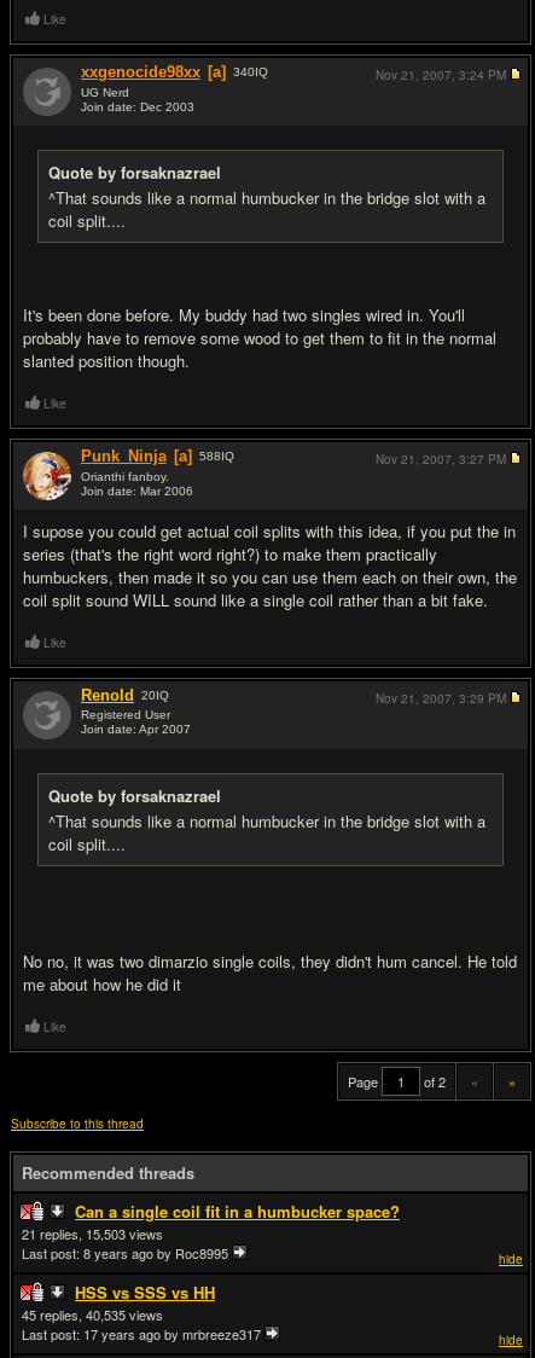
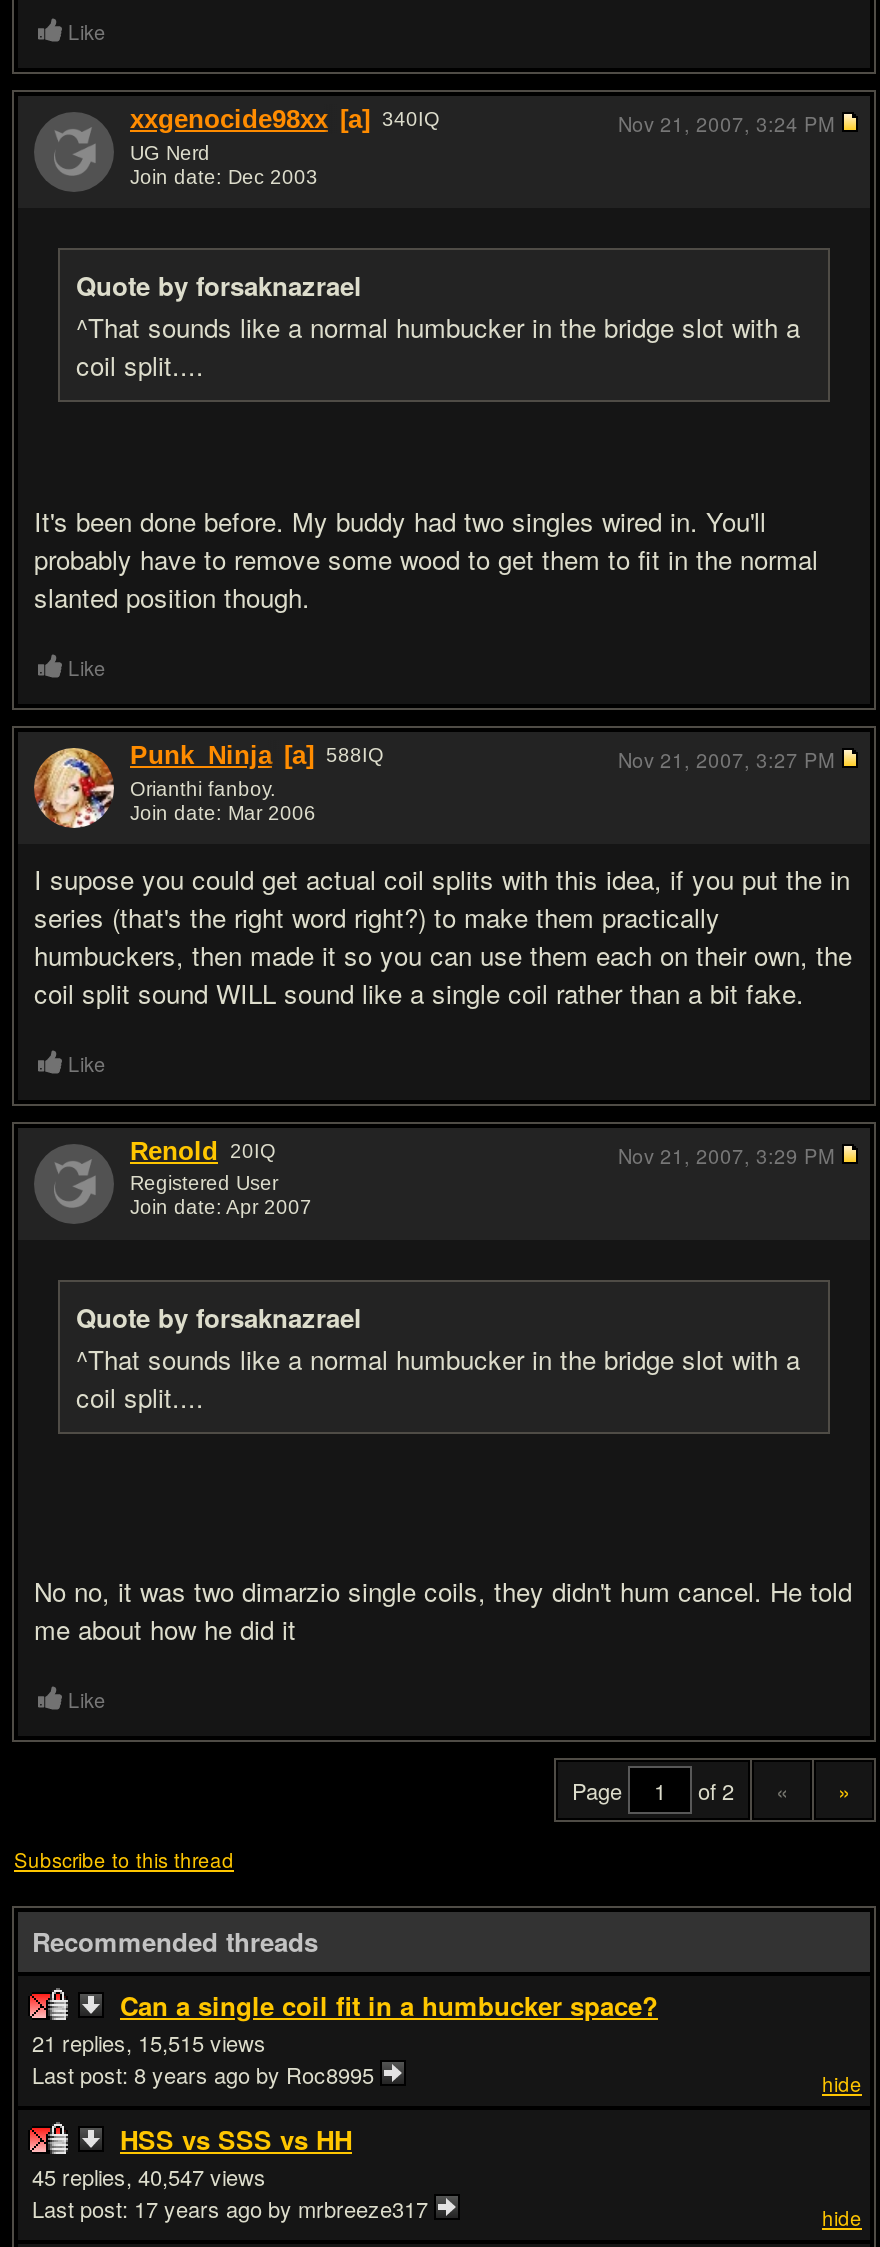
- 15,503
+ 15,515

- 40,535
+ 40,547
